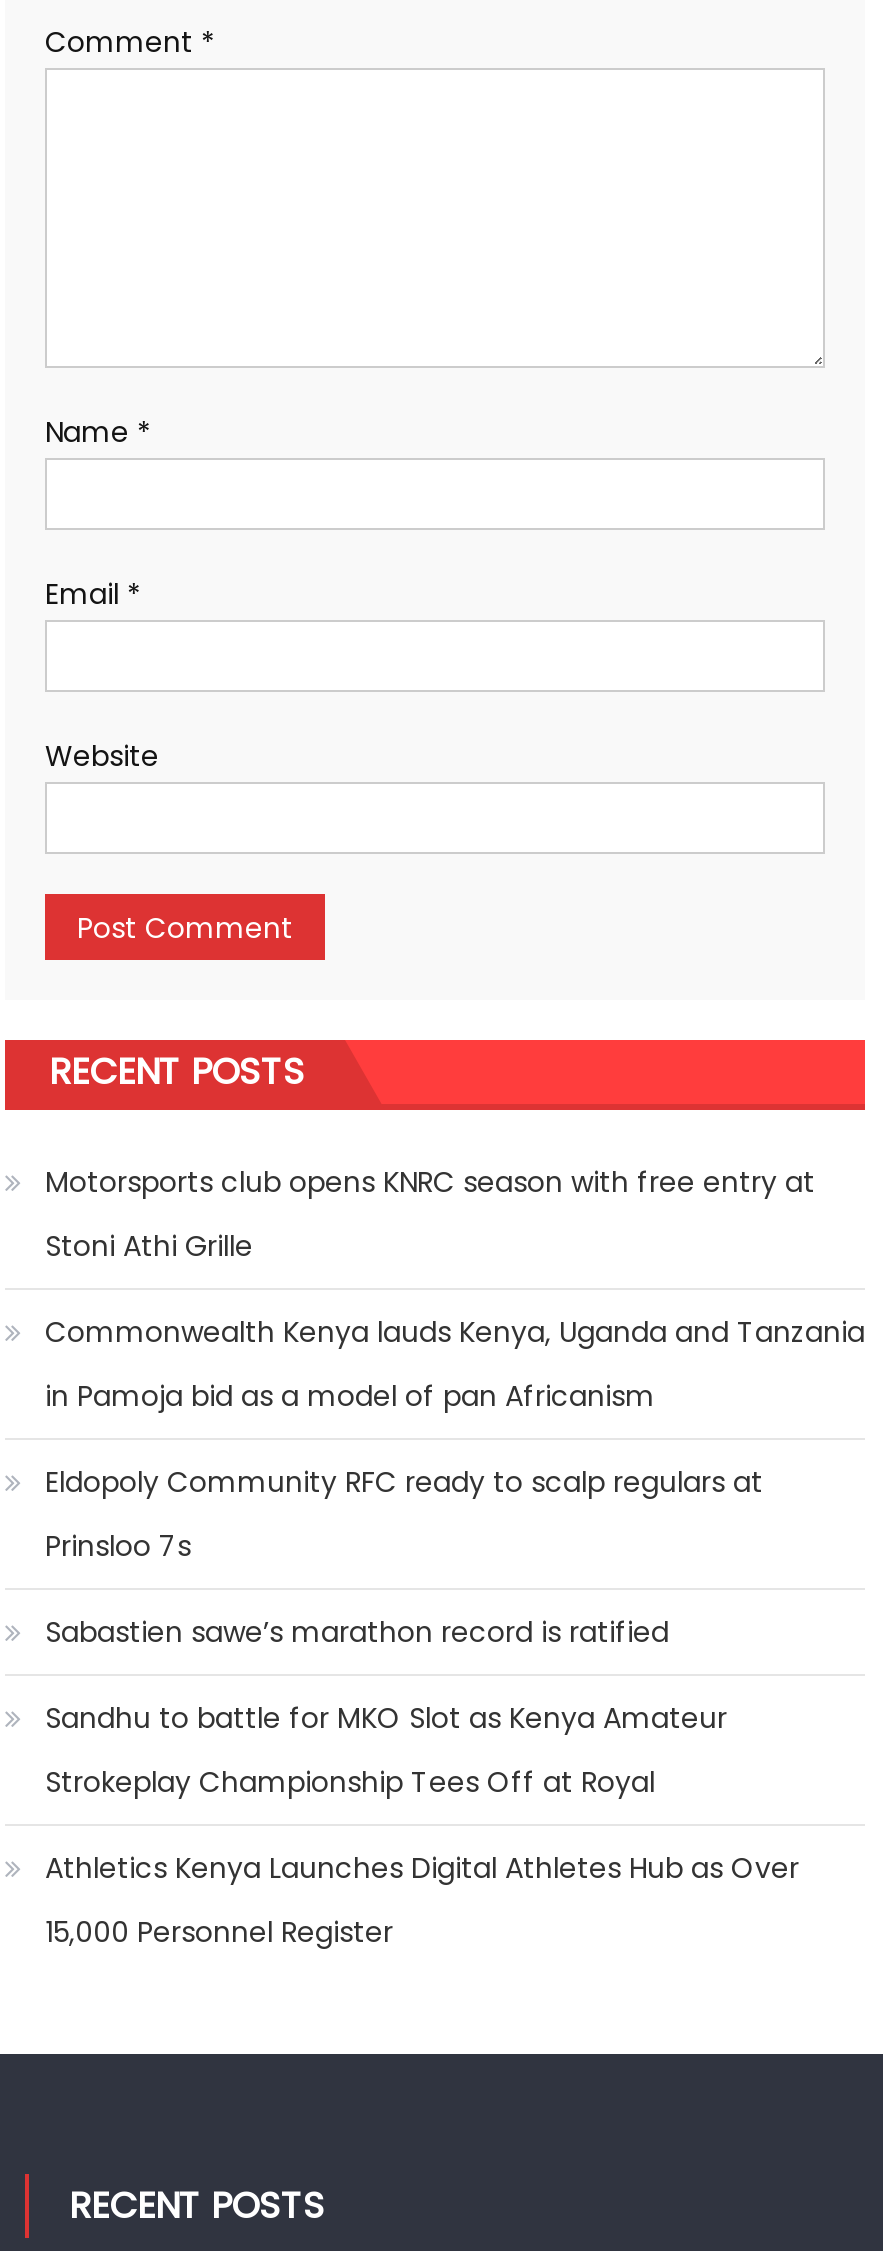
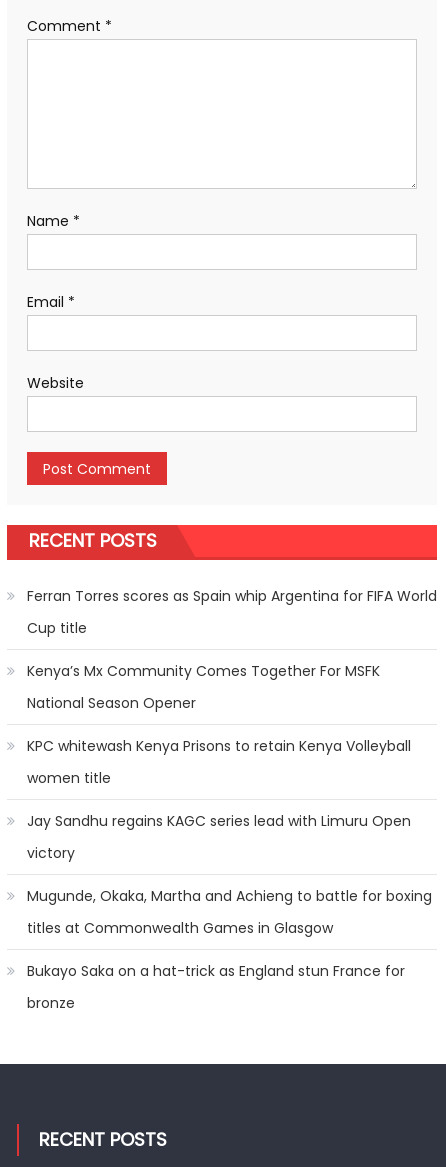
- Motorsports club opens KNRC season with free entry at
- Stoni Athi Grille
- Commonwealth Kenya lauds Kenya, Uganda and Tanzania
- in Pamoja bid as a model of pan Africanism
- Eldopoly Community RFC ready to scalp regulars at
- Prinsloo 7s
- Sabastien sawe’s marathon record is ratified
- Sandhu to battle for MKO Slot as Kenya Amateur
- Strokeplay Championship Tees Off at Royal
- Athletics Kenya Launches Digital Athletes Hub as Over
- 15,000 Personnel Register
+ Ferran Torres scores as Spain whip Argentina for FIFA World
+ Cup title
+ Kenya’s Mx Community Comes Together For MSFK
+ National Season Opener
+ KPC whitewash Kenya Prisons to retain Kenya Volleyball
+ women title
+ Jay Sandhu regains KAGC series lead with Limuru Open
+ victory
+ Mugunde, Okaka, Martha and Achieng to battle for boxing
+ titles at Commonwealth Games in Glasgow
+ Bukayo Saka on a hat-trick as England stun France for
+ bronze
